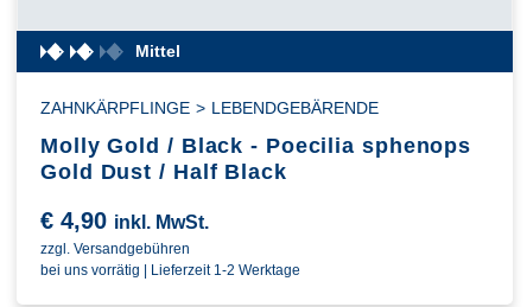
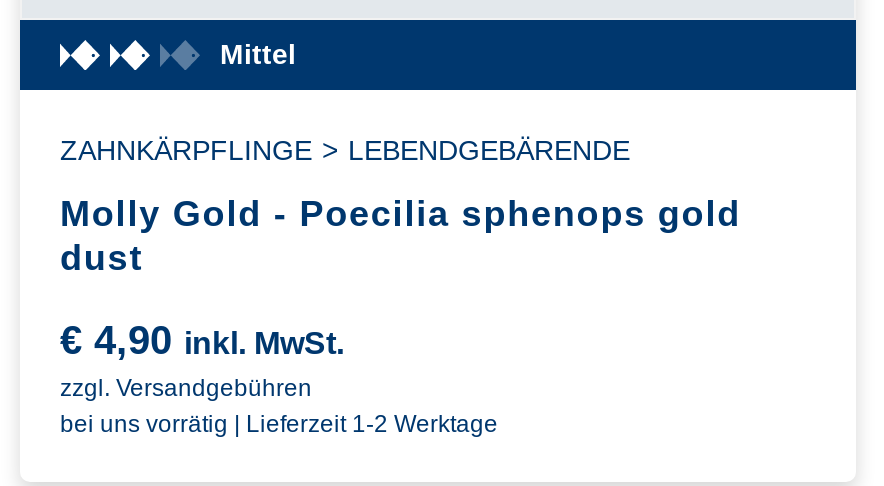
- Molly Gold / Black - Poecilia sphenops
- Gold Dust / Half Black
+ Molly Gold - Poecilia sphenops gold
+ dust
